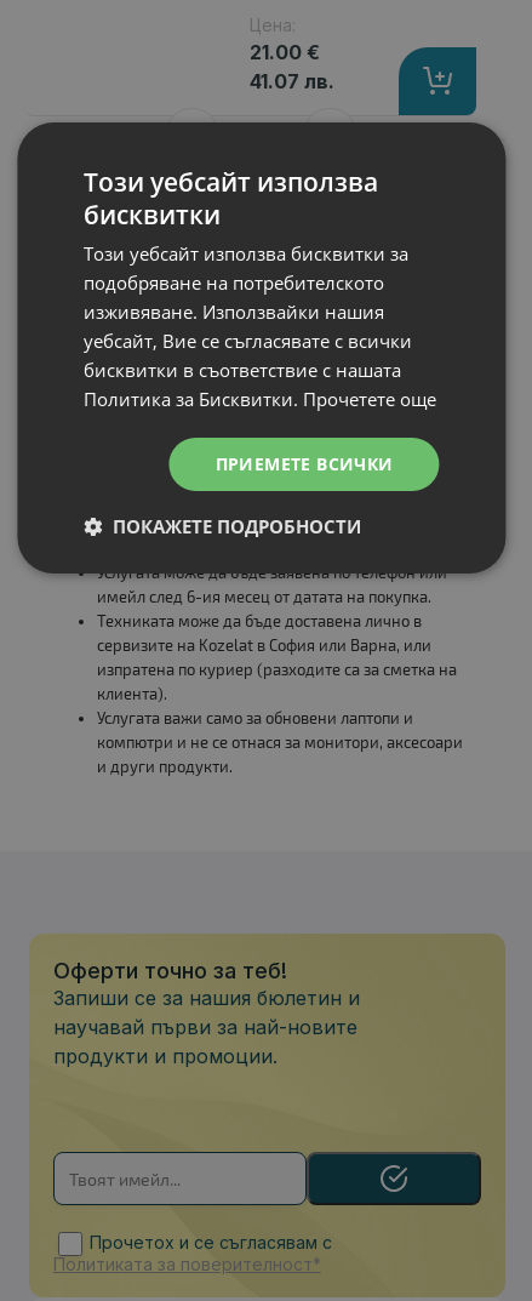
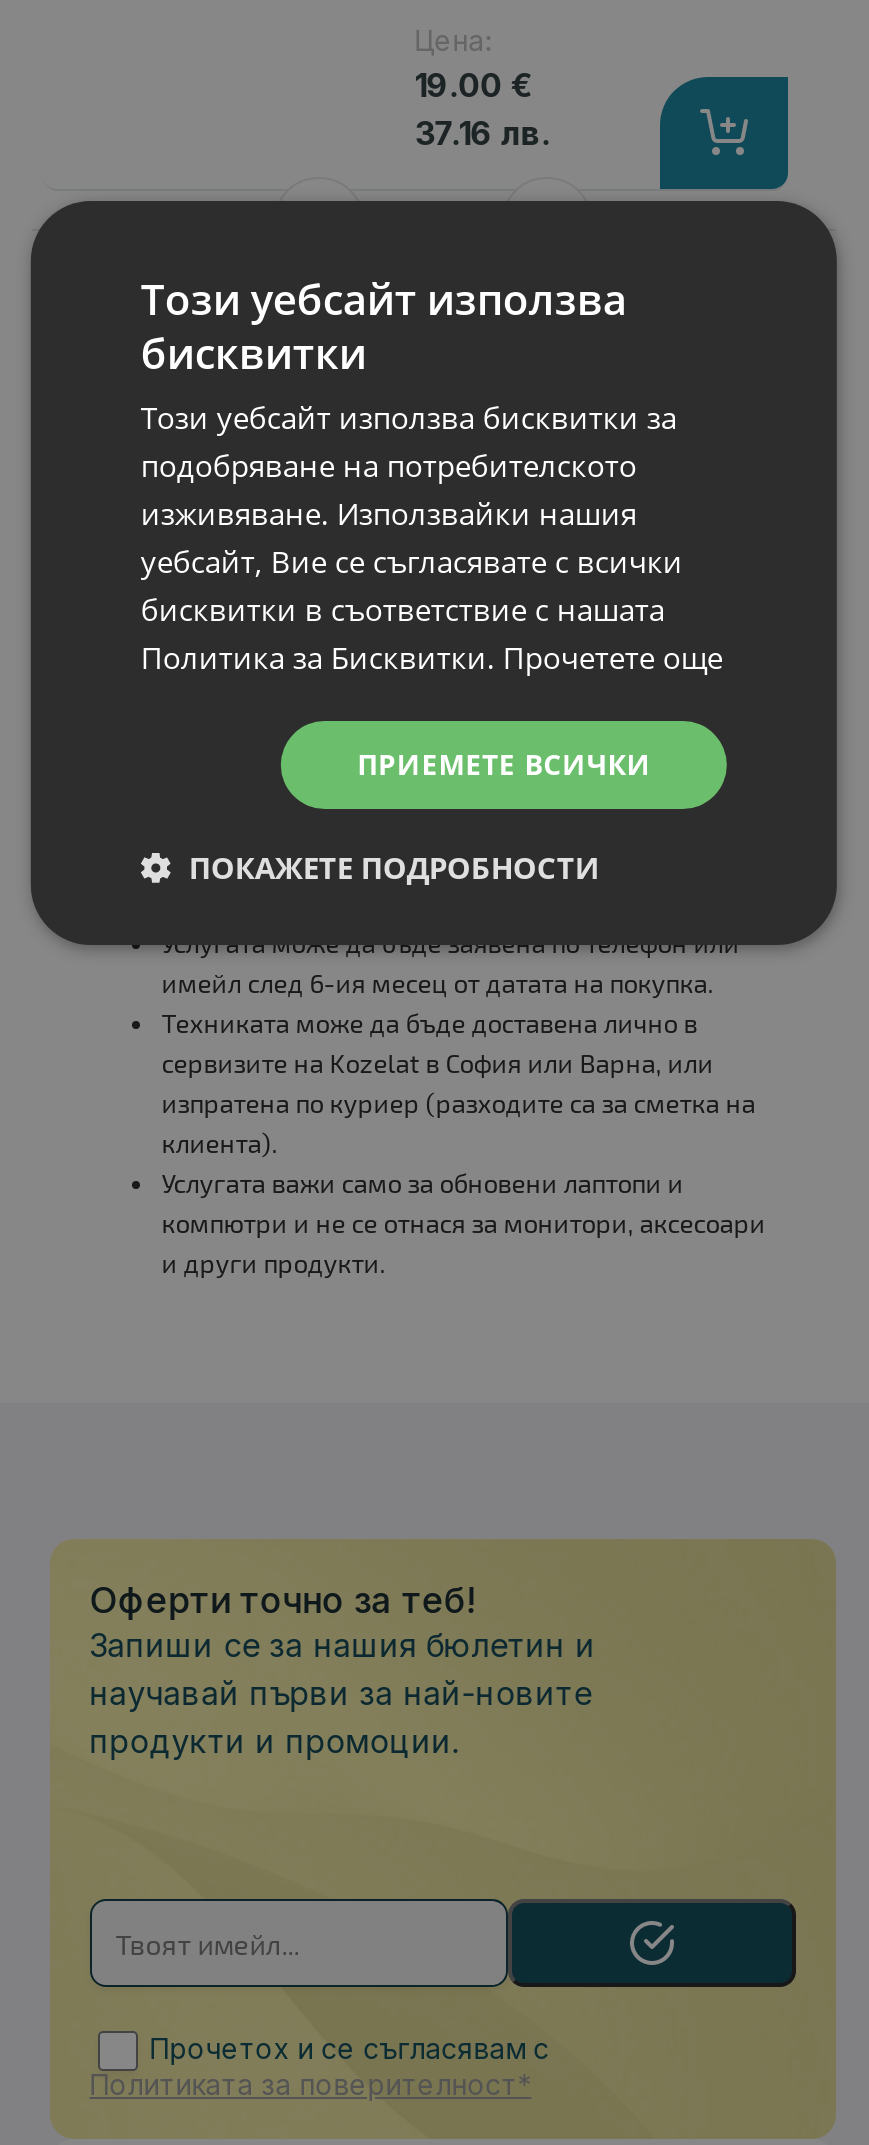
- 21.00 €
+ 19.00 €

- 41.07 лв.
+ 37.16 лв.
